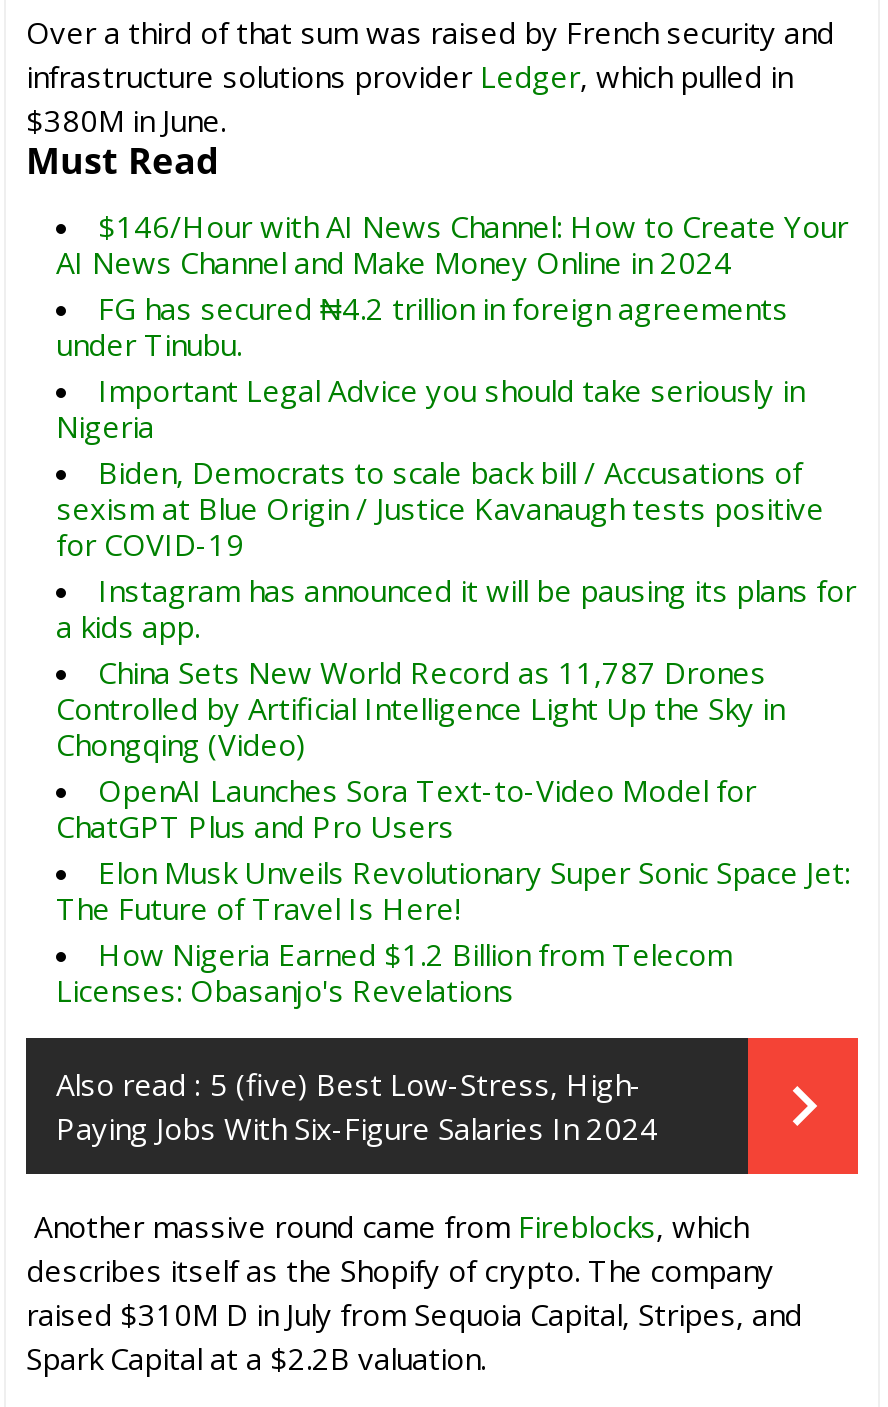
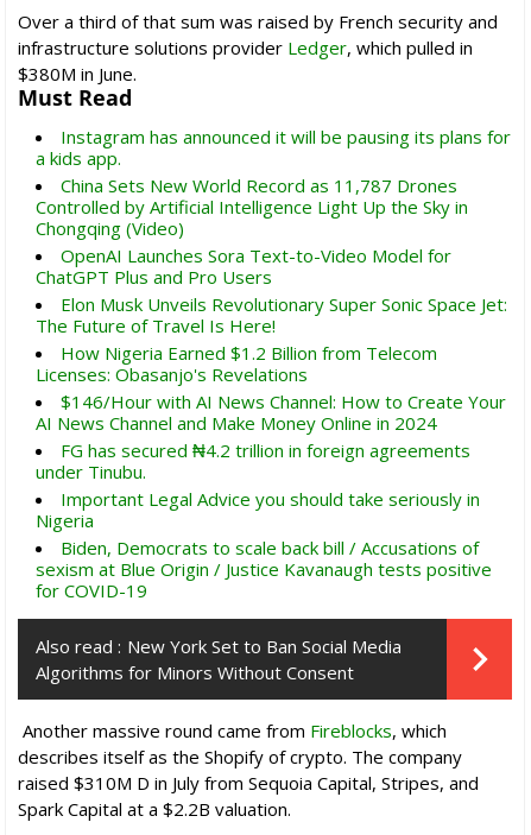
moved down: $146/Hour with AI News Channel: How to Create Your | AI News Channel and Make Money Online in 2024 | FG has secured ₦4.2 trillion in foreign agreements | ... | sexism at Blue Origin / Justice Kavanaugh tests positive | for COVID-19

moved up: Instagram has announced it will be pausing its plans for | a kids app. | China Sets New World Record as 11,787 Drones | ... | How Nigeria Earned $1.2 Billion from Telecom | Licenses: Obasanjo's Revelations

- Also read : 5 (five) Best Low-Stress, High-
- Paying Jobs With Six-Figure Salaries In 2024
+ Also read : New York Set to Ban Social Media
+ Algorithms for Minors Without Consent
